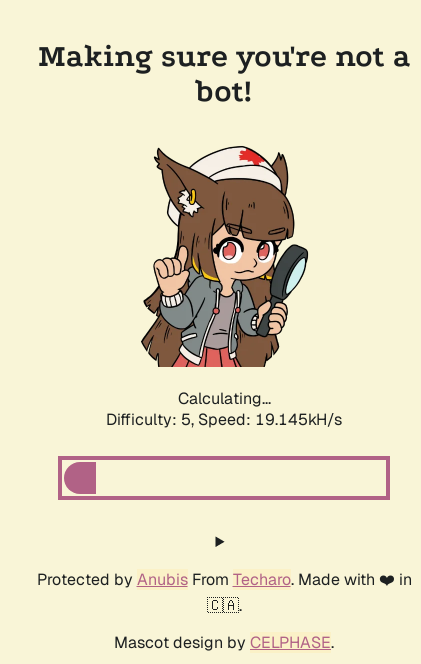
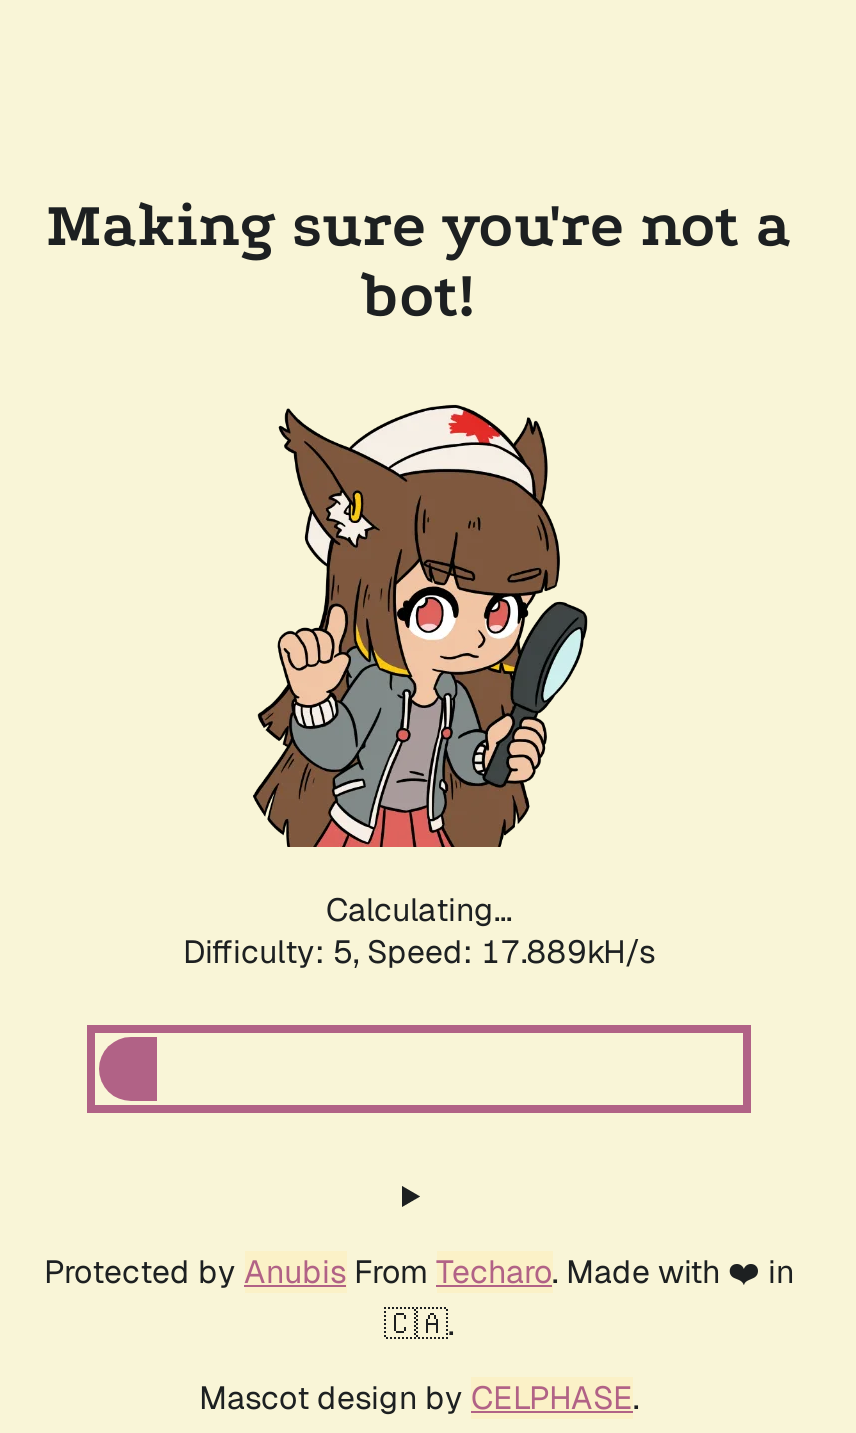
- Difficulty: 5, Speed: 19.145kH/s
+ Difficulty: 5, Speed: 17.889kH/s
